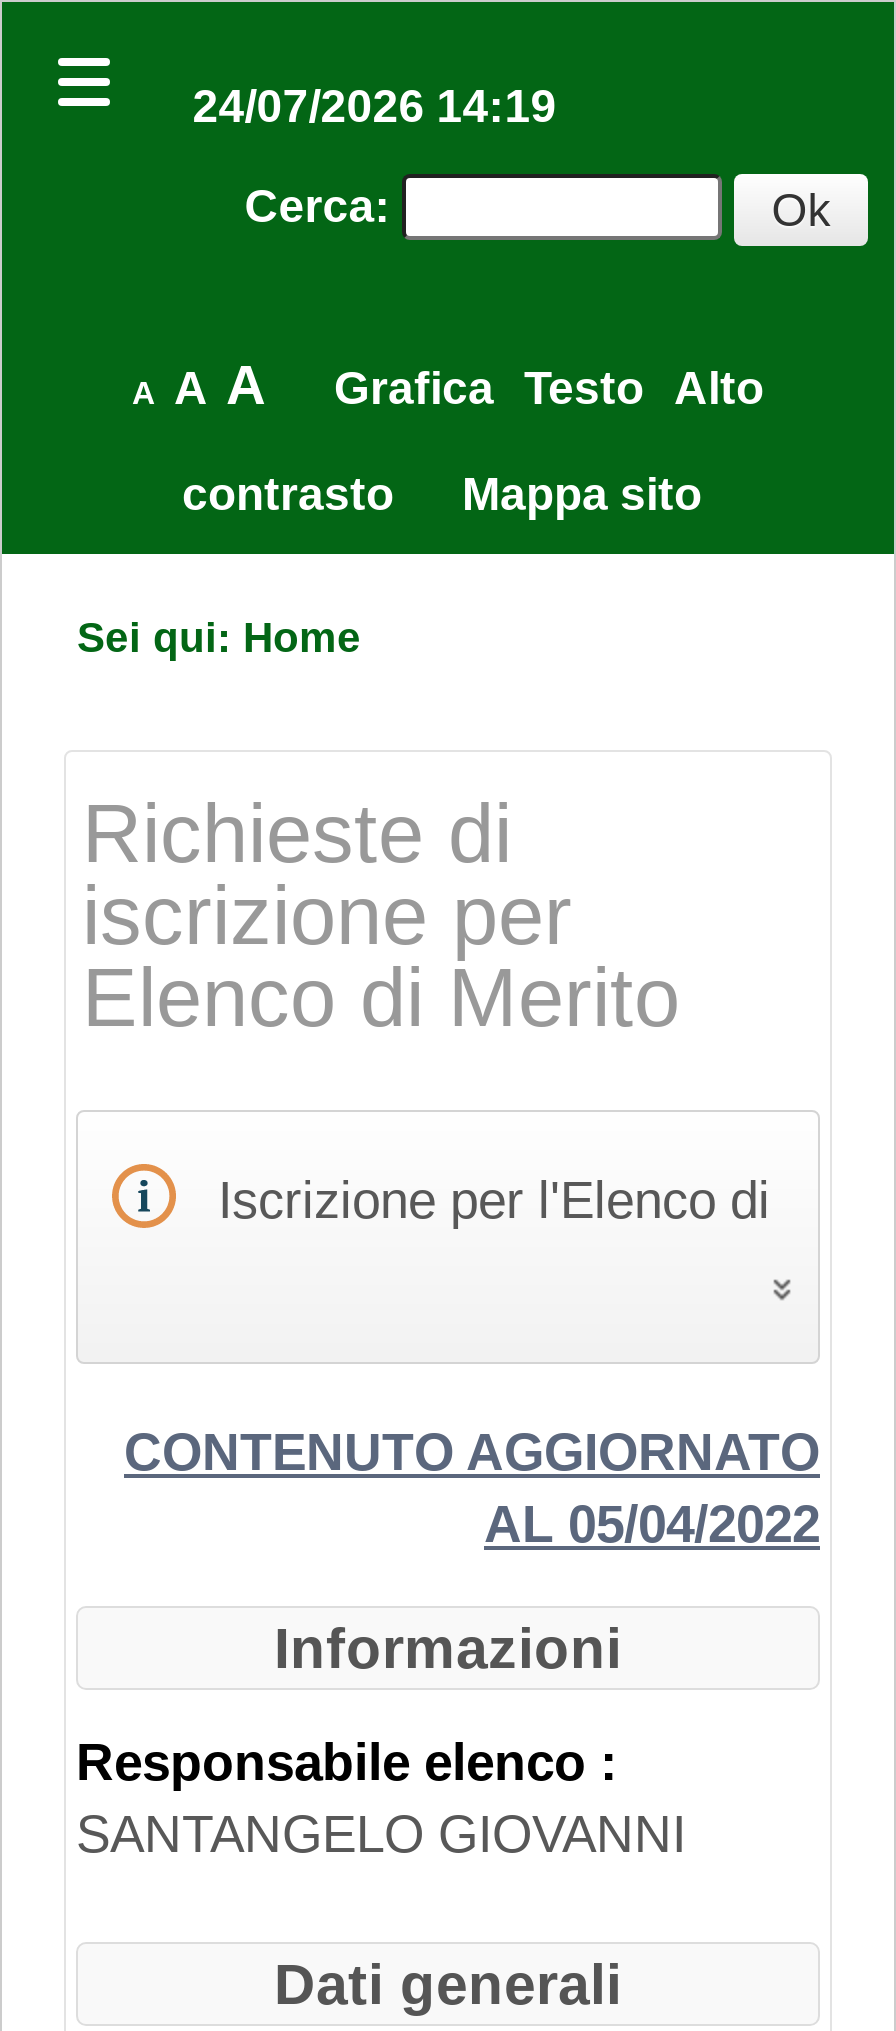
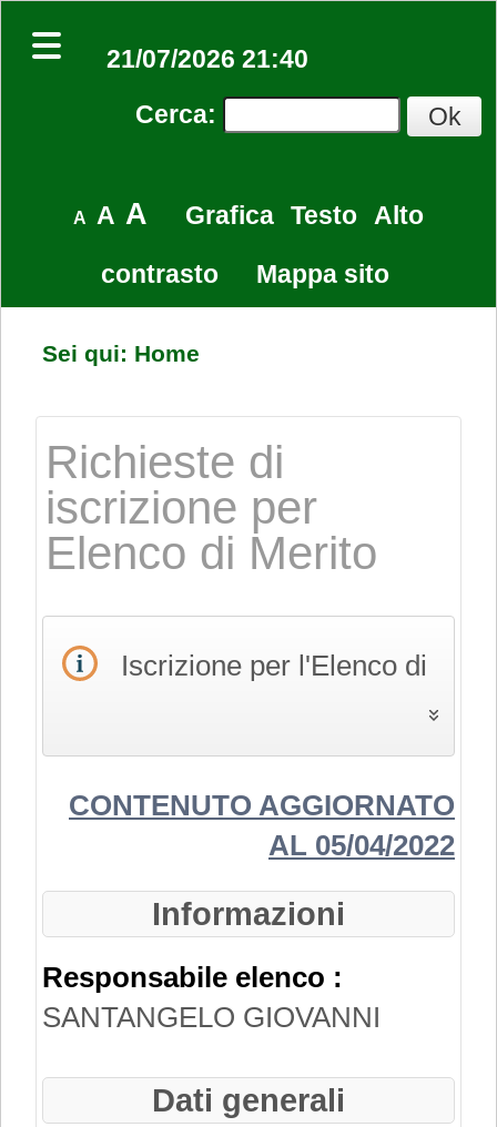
- 24/07/2026 14:19
+ 21/07/2026 21:40
